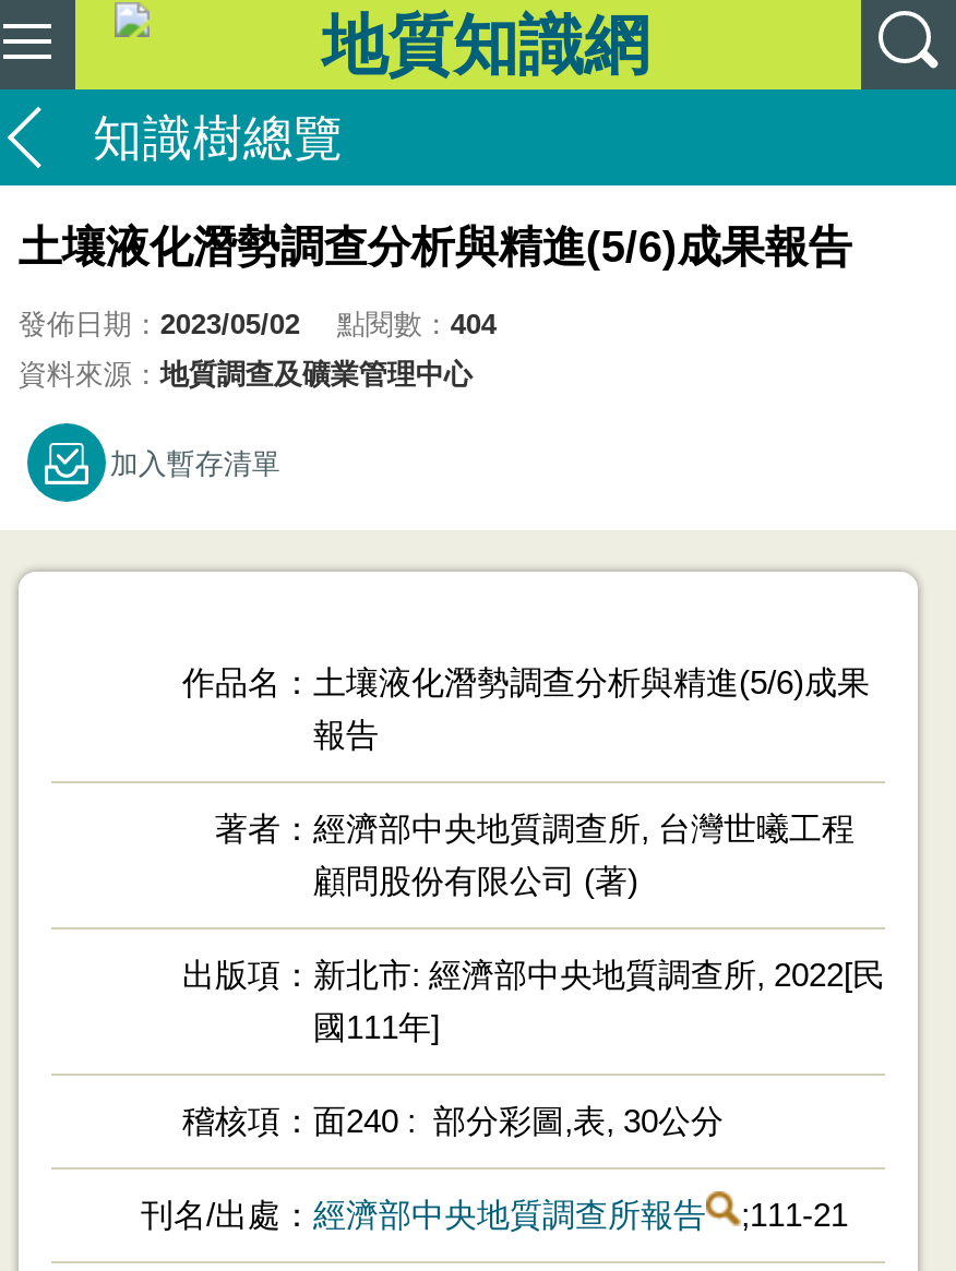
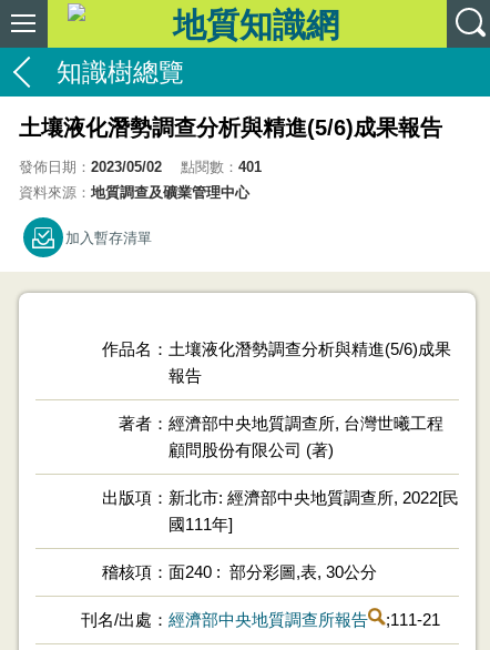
- 發佈日期：2023/05/02 點閱數：404
+ 發佈日期：2023/05/02 點閱數：401
